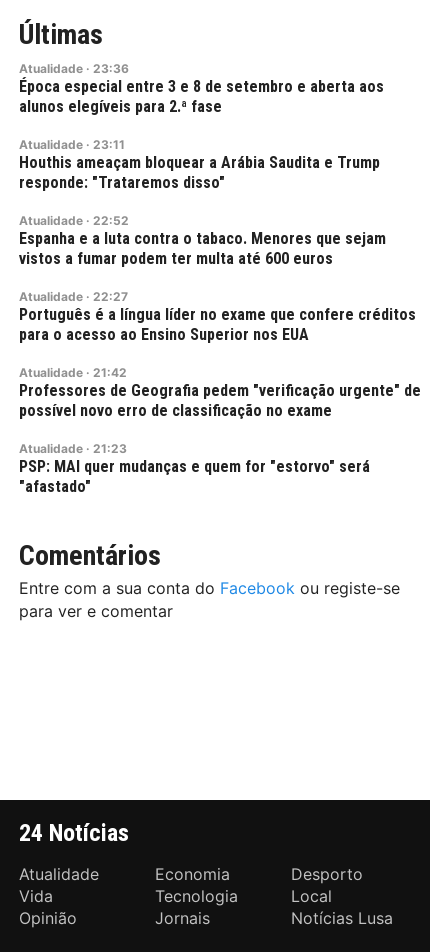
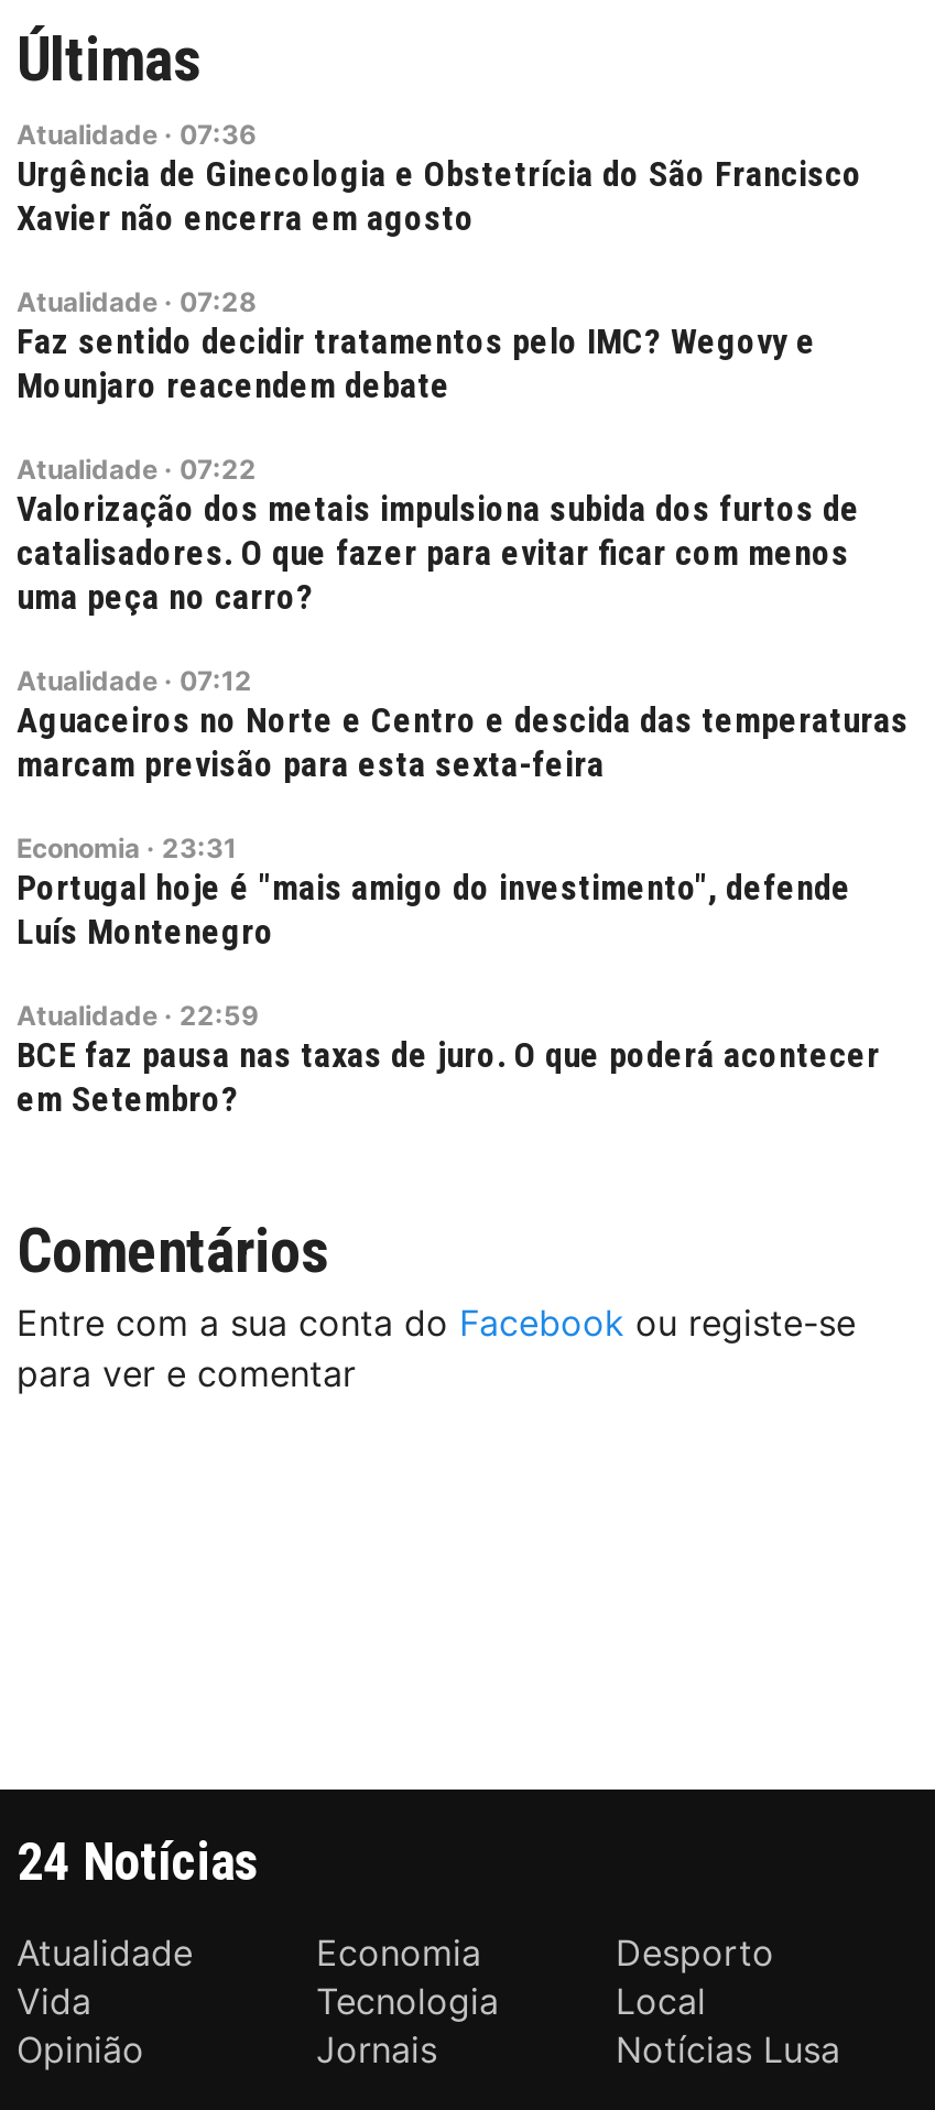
- Atualidade · 23:36
- Época especial entre 3 e 8 de setembro e aberta aos
- alunos elegíveis para 2.ª fase
+ Atualidade · 07:36
+ Urgência de Ginecologia e Obstetrícia do São Francisco
+ Xavier não encerra em agosto

- Atualidade · 23:11
- Houthis ameaçam bloquear a Arábia Saudita e Trump
- responde: "Trataremos disso"
+ Atualidade · 07:28
+ Faz sentido decidir tratamentos pelo IMC? Wegovy e
+ Mounjaro reacendem debate

- Atualidade · 22:52
- Espanha e a luta contra o tabaco. Menores que sejam
- vistos a fumar podem ter multa até 600 euros
+ Atualidade · 07:22
+ Valorização dos metais impulsiona subida dos furtos de
+ catalisadores. O que fazer para evitar ficar com menos
+ uma peça no carro?

- Atualidade · 22:27
- Português é a língua líder no exame que confere créditos
- para o acesso ao Ensino Superior nos EUA
+ Atualidade · 07:12
+ Aguaceiros no Norte e Centro e descida das temperaturas
+ marcam previsão para esta sexta-feira

- Atualidade · 21:42
- Professores de Geografia pedem "verificação urgente" de
- possível novo erro de classificação no exame
+ Economia · 23:31
+ Portugal hoje é "mais amigo do investimento", defende
+ Luís Montenegro

- Atualidade · 21:23
- PSP: MAI quer mudanças e quem for "estorvo" será
- "afastado"
+ Atualidade · 22:59
+ BCE faz pausa nas taxas de juro. O que poderá acontecer
+ em Setembro?
